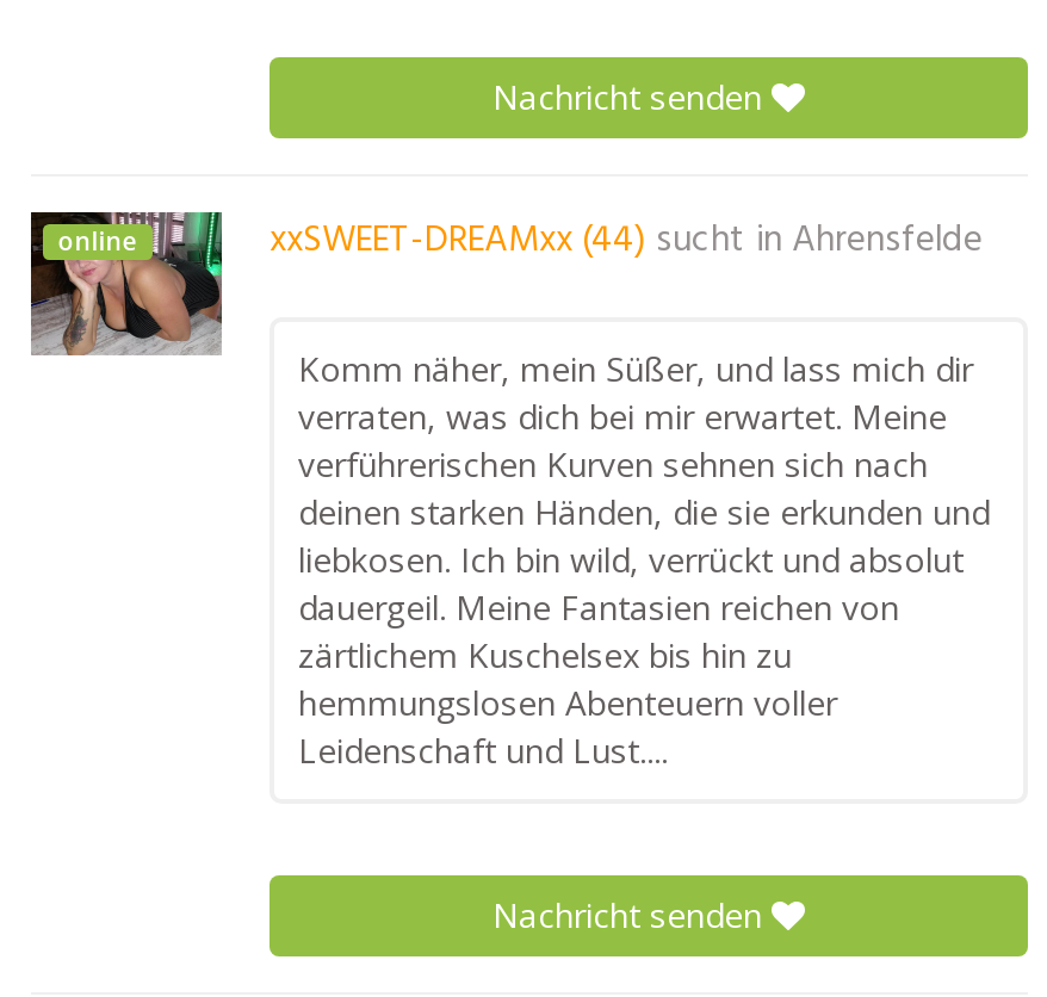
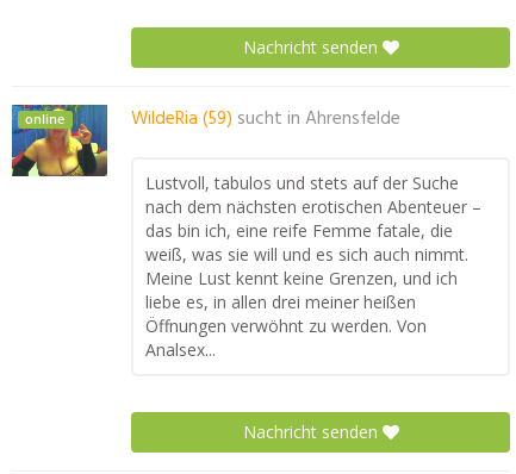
- [image]
- xxSWEET-DREAMxx (44) sucht in Ahrensfelde
+ [image]
+ WildeRia (59) sucht in Ahrensfelde

- Komm näher, mein Süßer, und lass mich dir
- verraten, was dich bei mir erwartet. Meine
- verführerischen Kurven sehnen sich nach
- deinen starken Händen, die sie erkunden und
- liebkosen. Ich bin wild, verrückt und absolut
- dauergeil. Meine Fantasien reichen von
- zärtlichem Kuschelsex bis hin zu
- hemmungslosen Abenteuern voller
- Leidenschaft und Lust....
+ Lustvoll, tabulos und stets auf der Suche
+ nach dem nächsten erotischen Abenteuer –
+ das bin ich, eine reife Femme fatale, die
+ weiß, was sie will und es sich auch nimmt.
+ Meine Lust kennt keine Grenzen, und ich
+ liebe es, in allen drei meiner heißen
+ Öffnungen verwöhnt zu werden. Von
+ Analsex...
